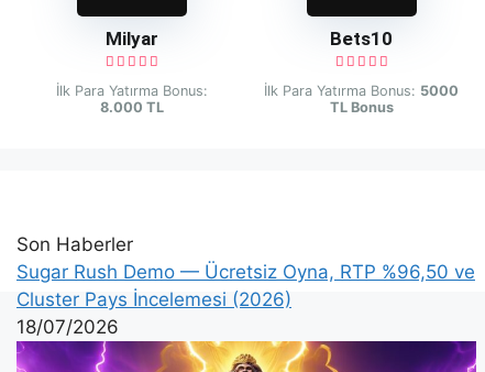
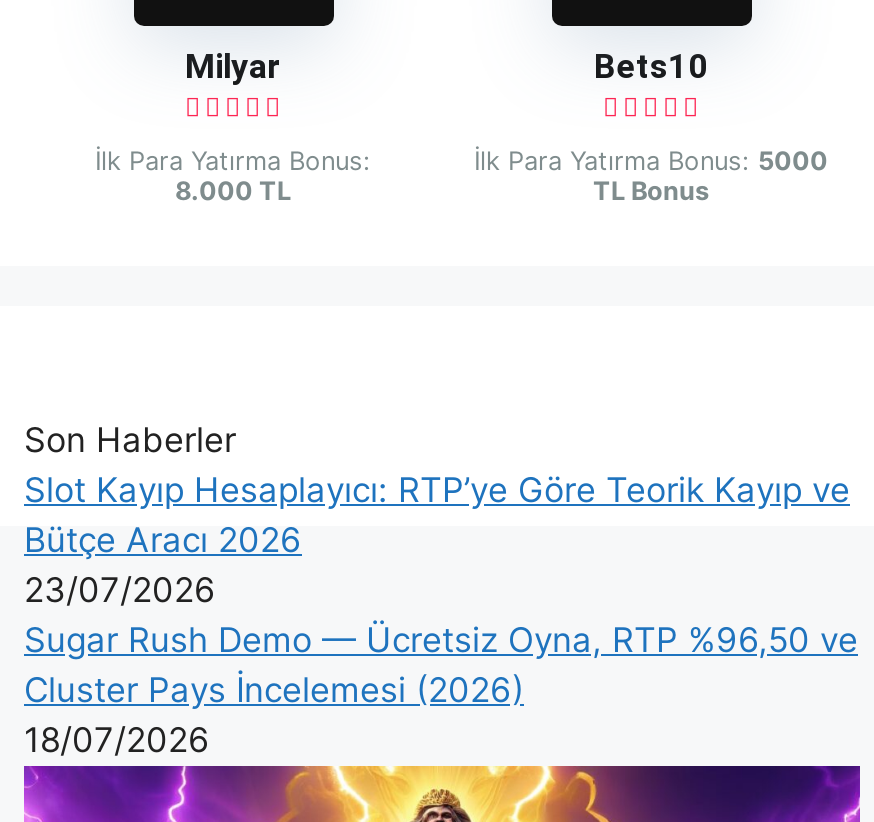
+ Slot Kayıp Hesaplayıcı: RTP’ye Göre Teorik Kayıp ve
+ Bütçe Aracı 2026
+ 23/07/2026
